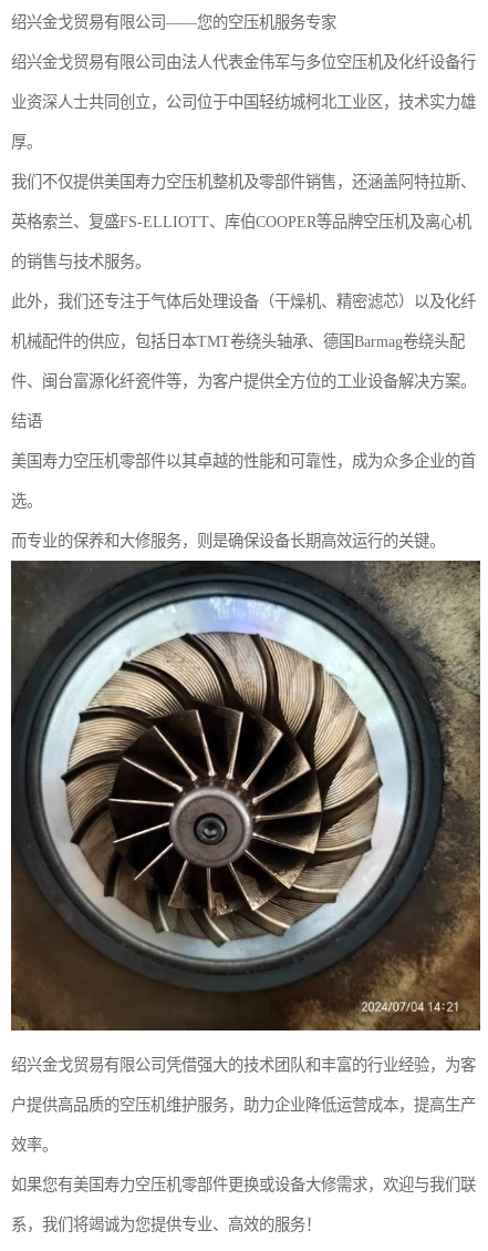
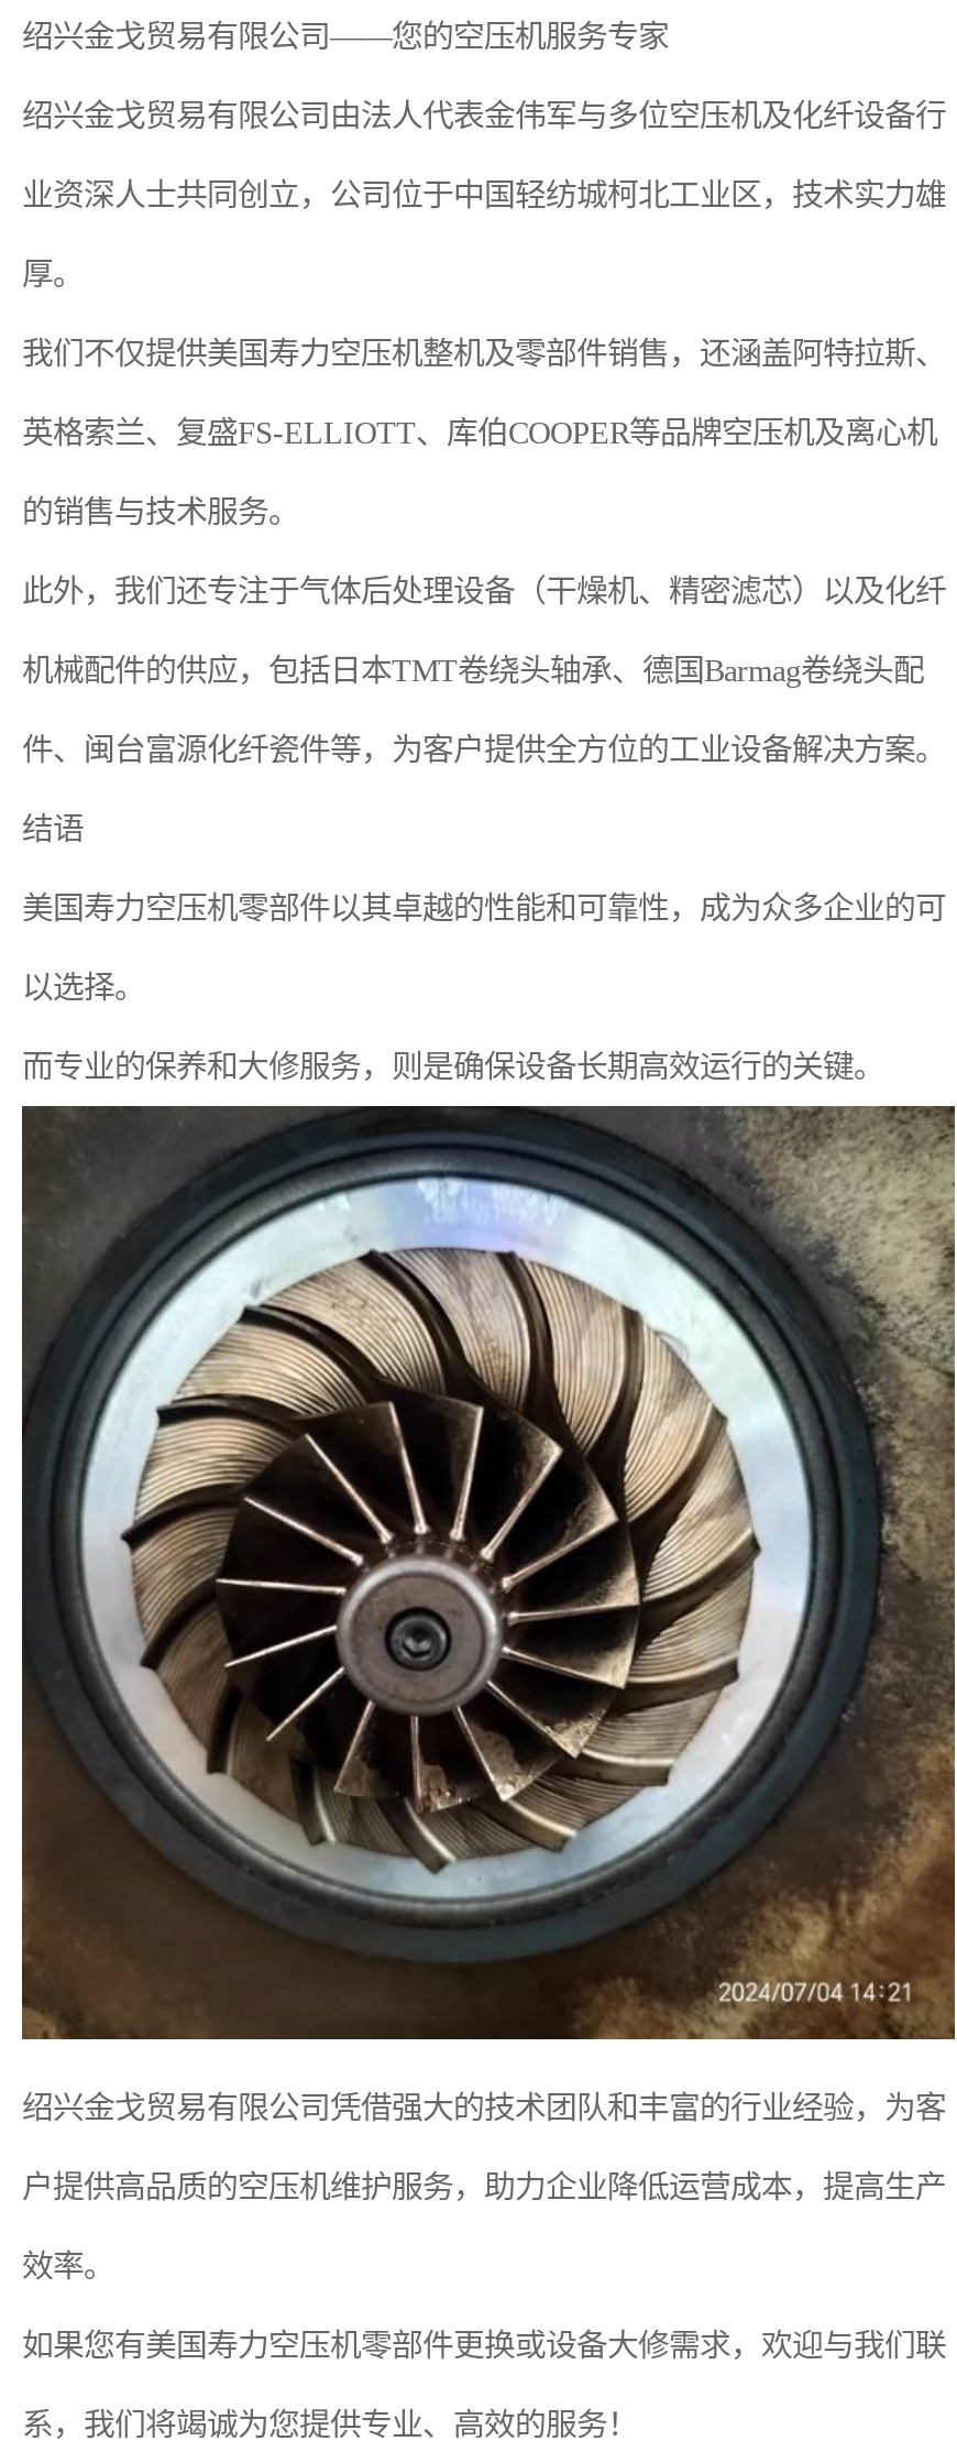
- 美国寿力空压机零部件以其卓越的性能和可靠性，成为众多企业的首
+ 美国寿力空压机零部件以其卓越的性能和可靠性，成为众多企业的可

- 选。
+ 以选择。
